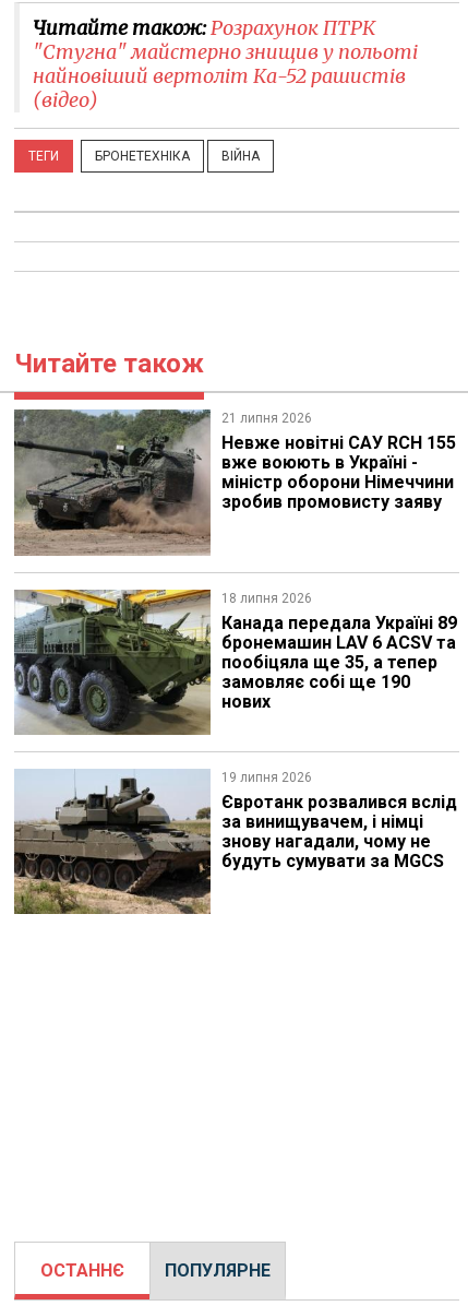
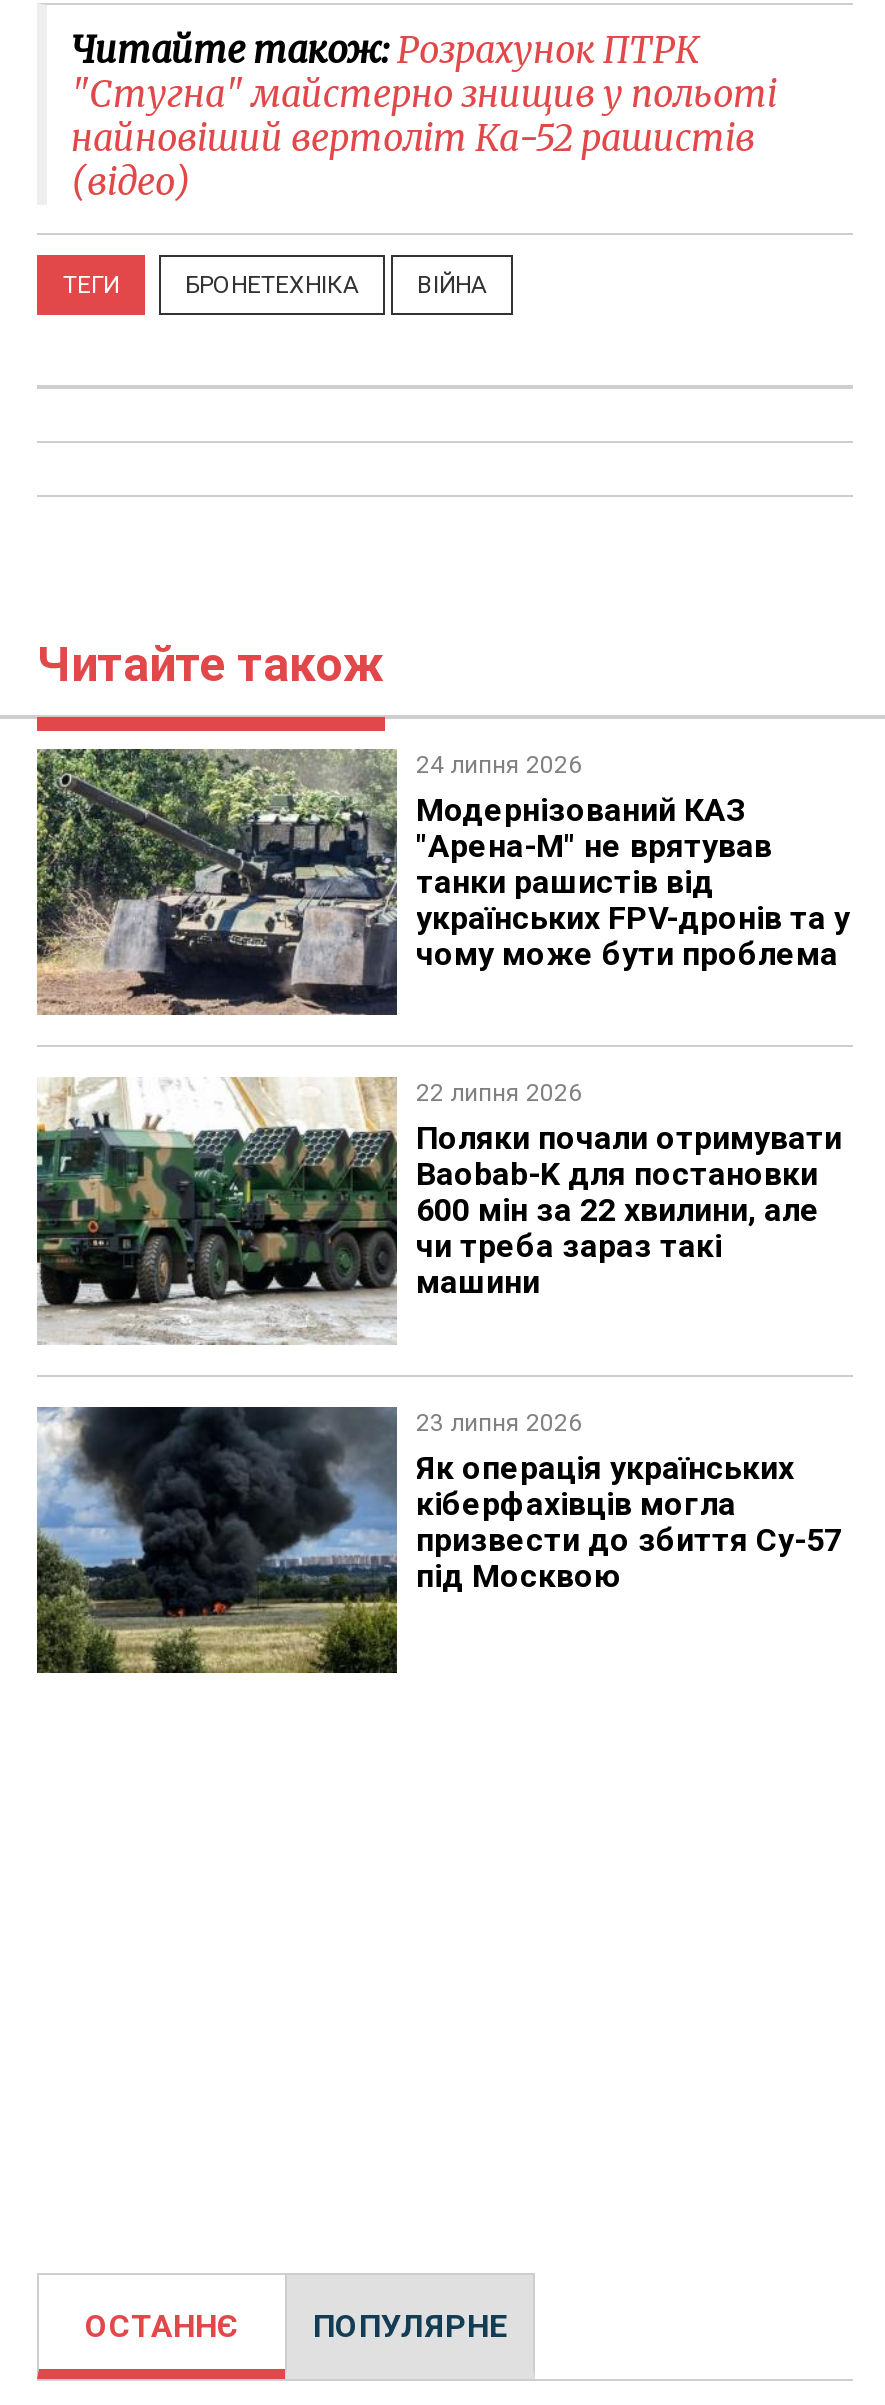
- [image]
- 21 липня 2026
- Невже новітні САУ RCH 155
- вже воюють в Україні -
- міністр оборони Німеччини
- зробив промовисту заяву
+ [image]
+ 24 липня 2026
+ Модернізований КАЗ
+ "Арена-М" не врятував
+ танки рашистів від
+ українських FPV-дронів та у
+ чому може бути проблема

- [image]
- 18 липня 2026
- Канада передала Україні 89
- бронемашин LAV 6 ACSV та
- пообіцяла ще 35, а тепер
- замовляє собі ще 190
- нових
+ [image]
+ 22 липня 2026
+ Поляки почали отримувати
+ Baobab-K для постановки
+ 600 мін за 22 хвилини, але
+ чи треба зараз такі
+ машини

- [image]
- 19 липня 2026
- Євротанк розвалився вслід
- за винищувачем, і німці
- знову нагадали, чому не
- будуть сумувати за MGCS
+ [image]
+ 23 липня 2026
+ Як операція українських
+ кіберфахівців могла
+ призвести до збиття Су-57
+ під Москвою
